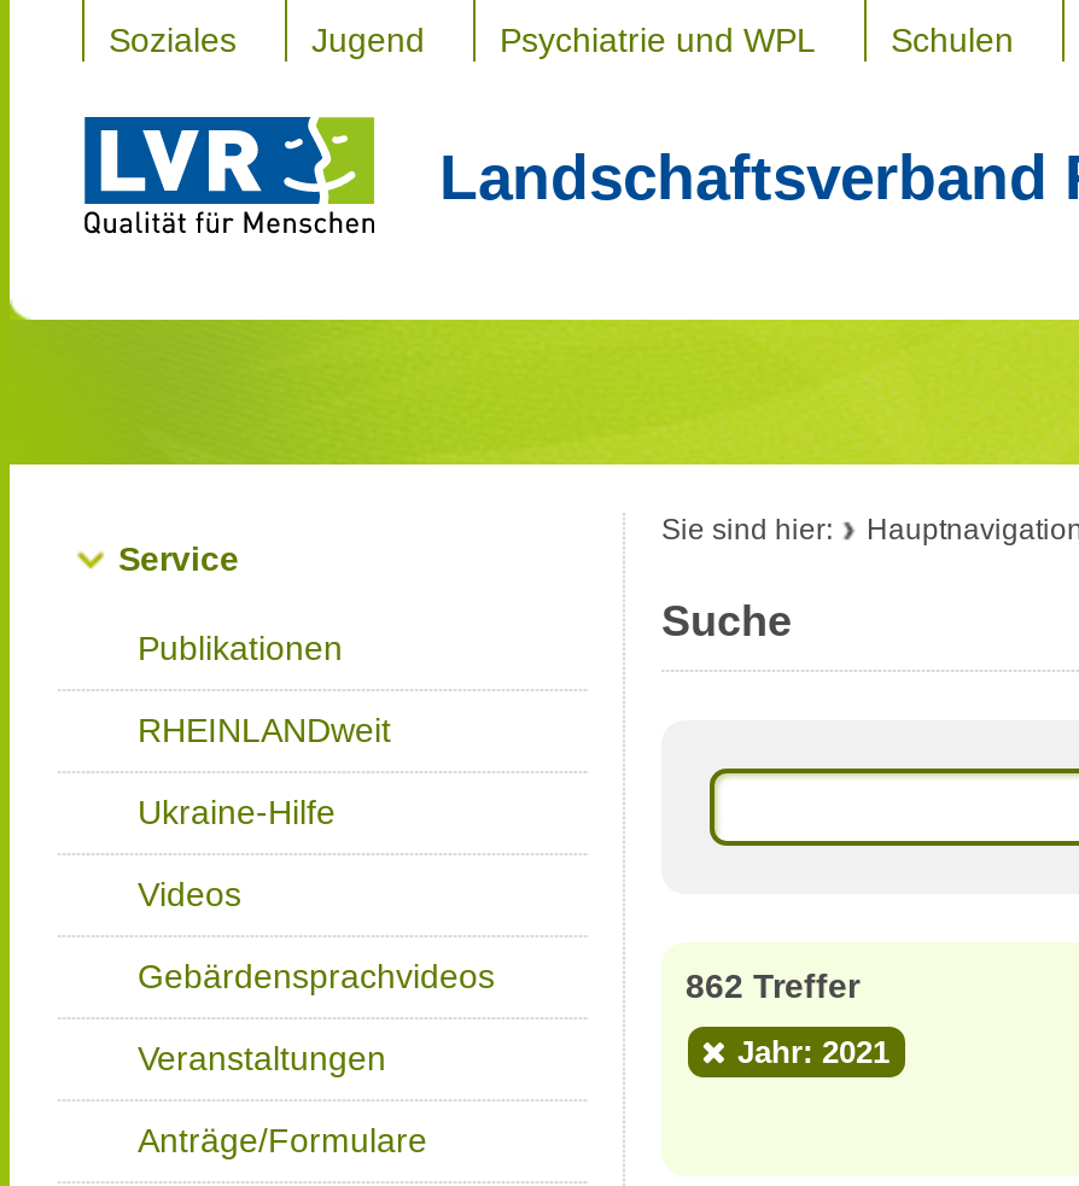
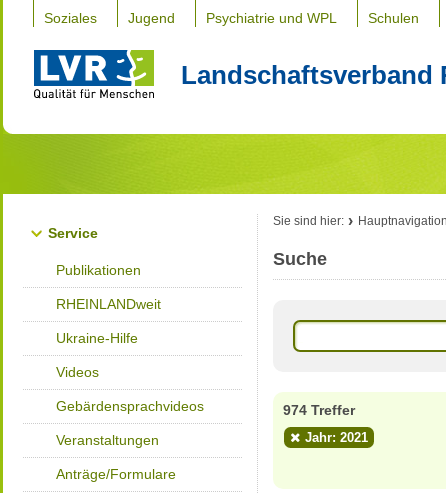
- 862 Treffer
+ 974 Treffer
